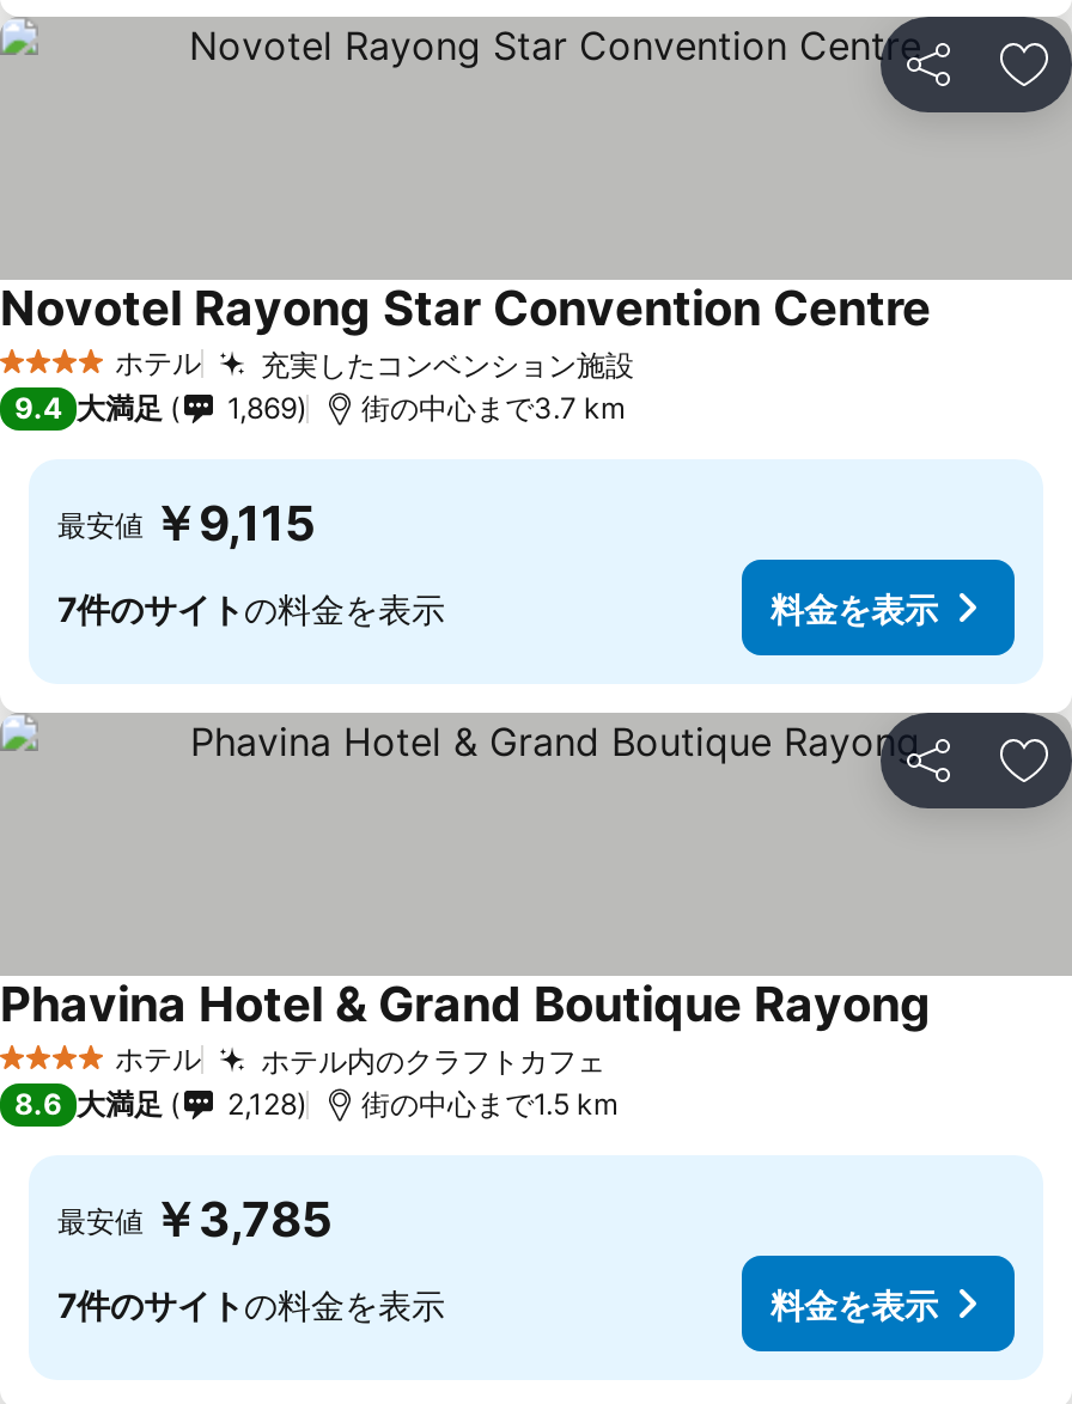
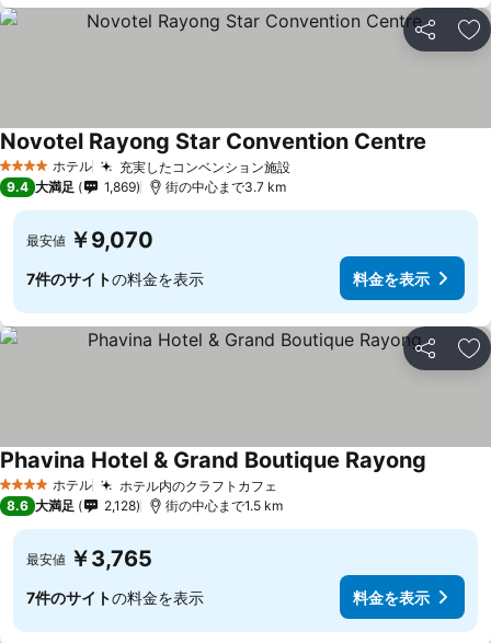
- 最安値 ￥9,115
+ 最安値 ￥9,070

- 最安値 ￥3,785
+ 最安値 ￥3,765
